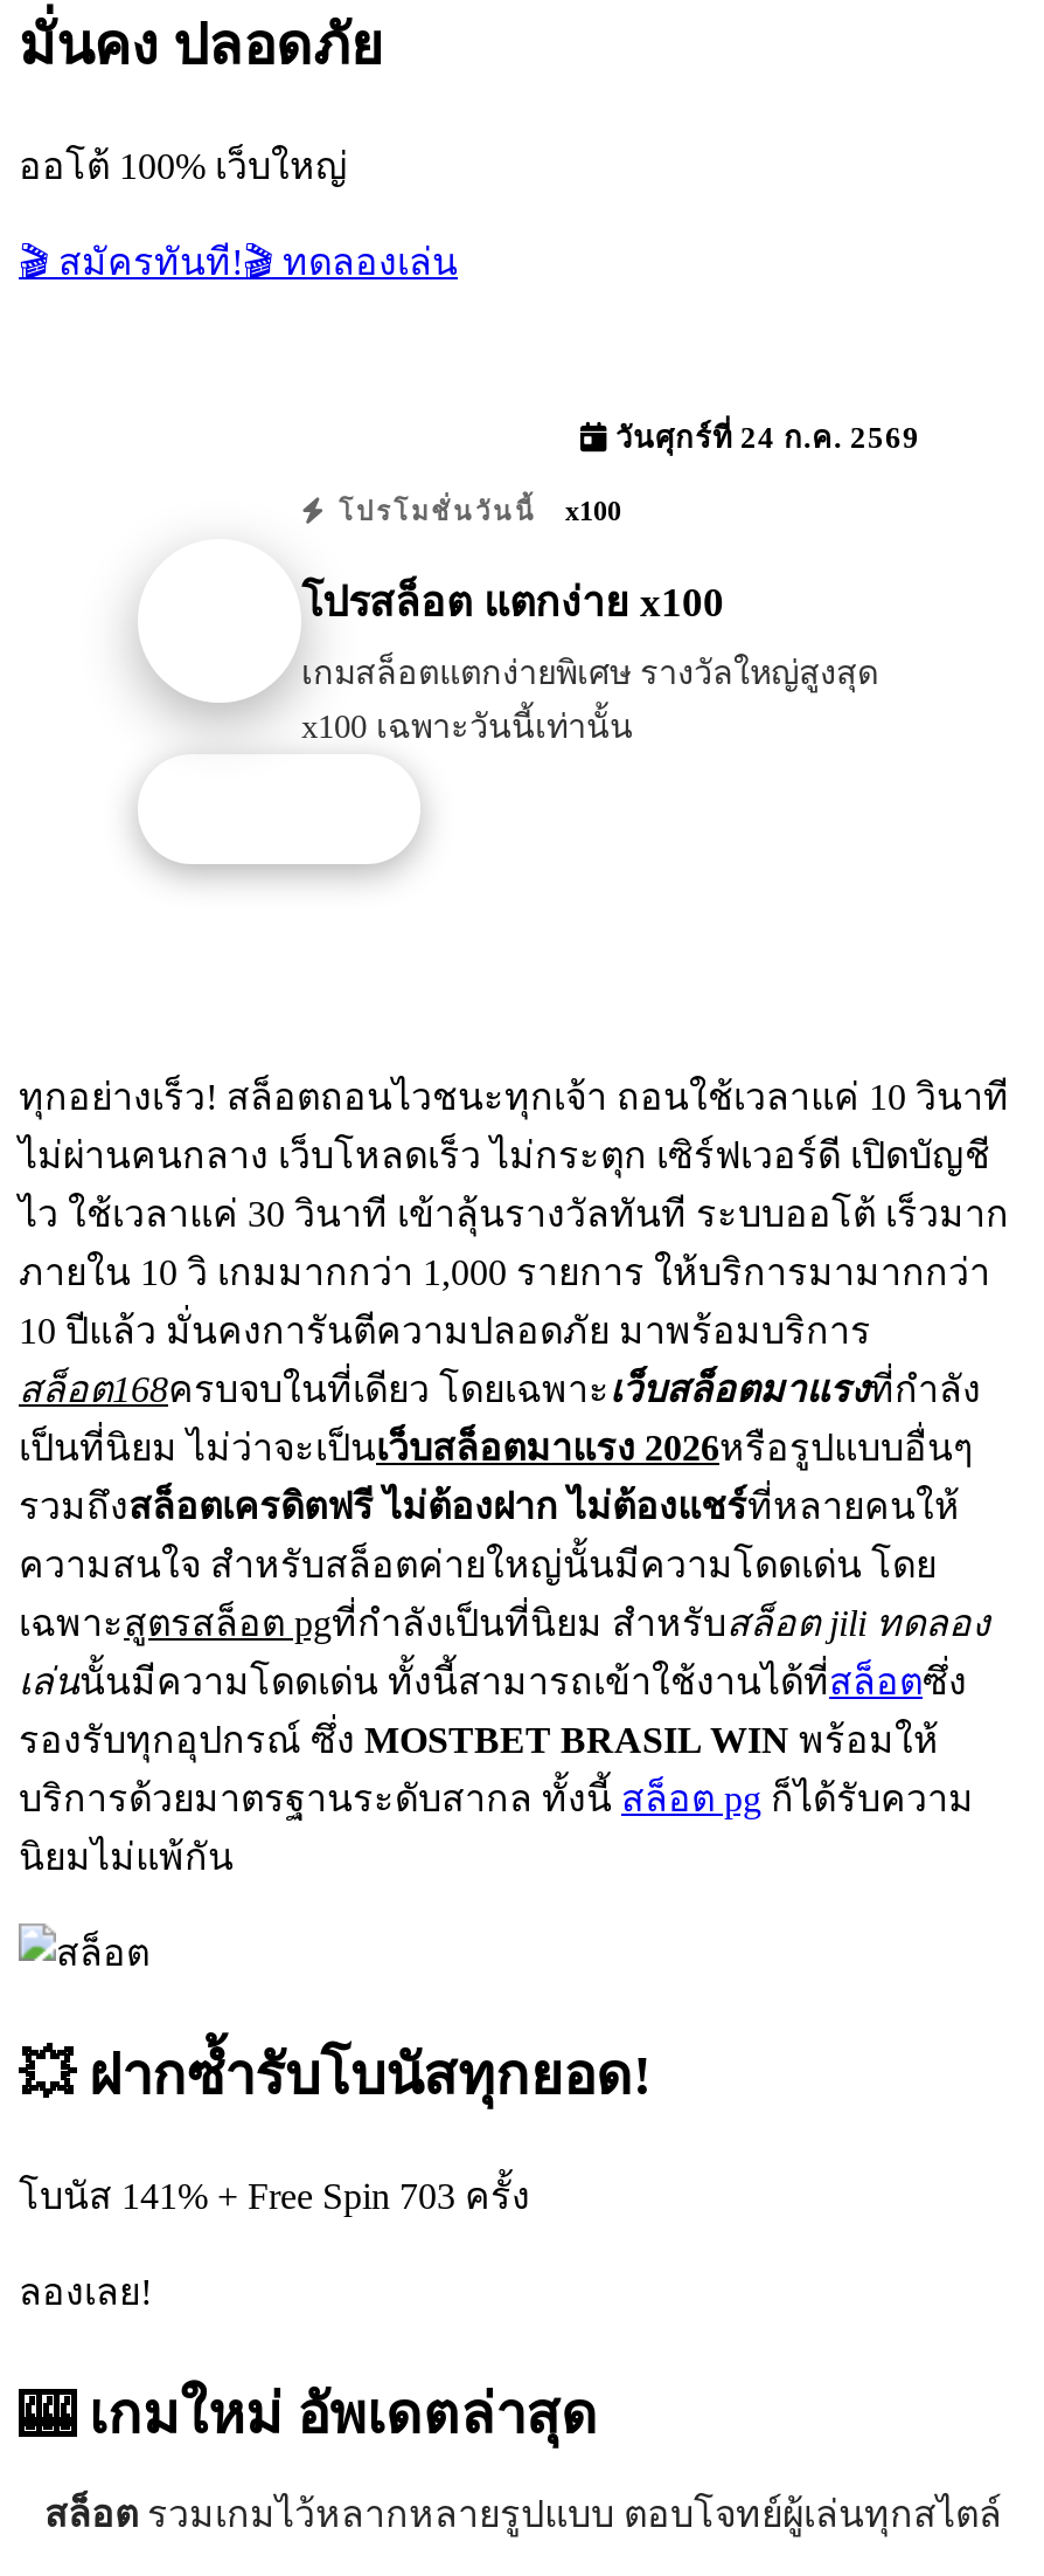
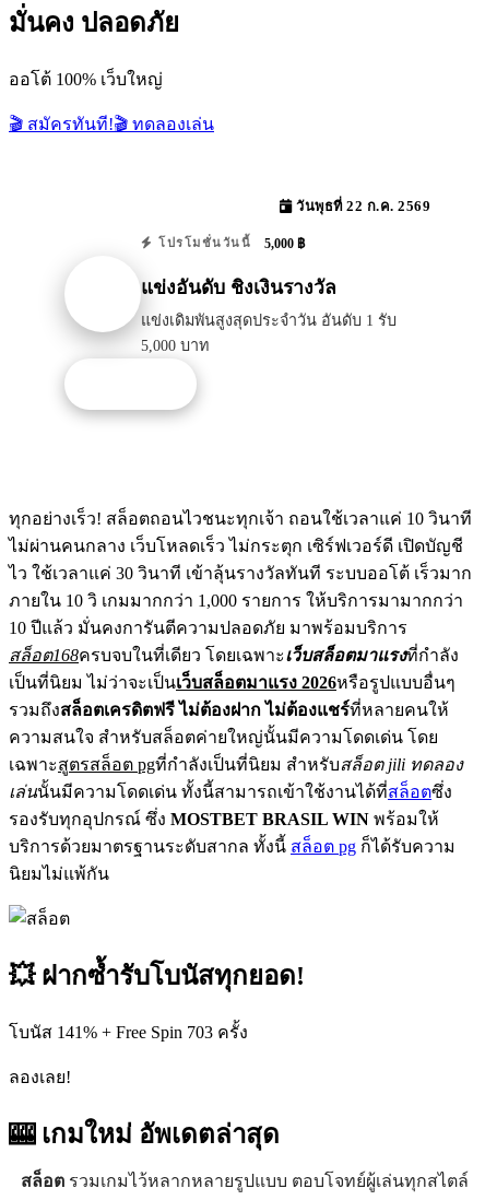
- วันศุกร์ที่ 24 ก.ค. 2569
+ วันพุธที่ 22 ก.ค. 2569

- โปรโมชั่นวันนี้ x100
+ โปรโมชั่นวันนี้ 5,000 ฿

- โปรสล็อต แตกง่าย x100
+ แข่งอันดับ ชิงเงินรางวัล

- เกมสล็อตแตกง่ายพิเศษ รางวัลใหญ่สูงสุด
- x100 เฉพาะวันนี้เท่านั้น
+ แข่งเดิมพันสูงสุดประจำวัน อันดับ 1 รับ
+ 5,000 บาท
